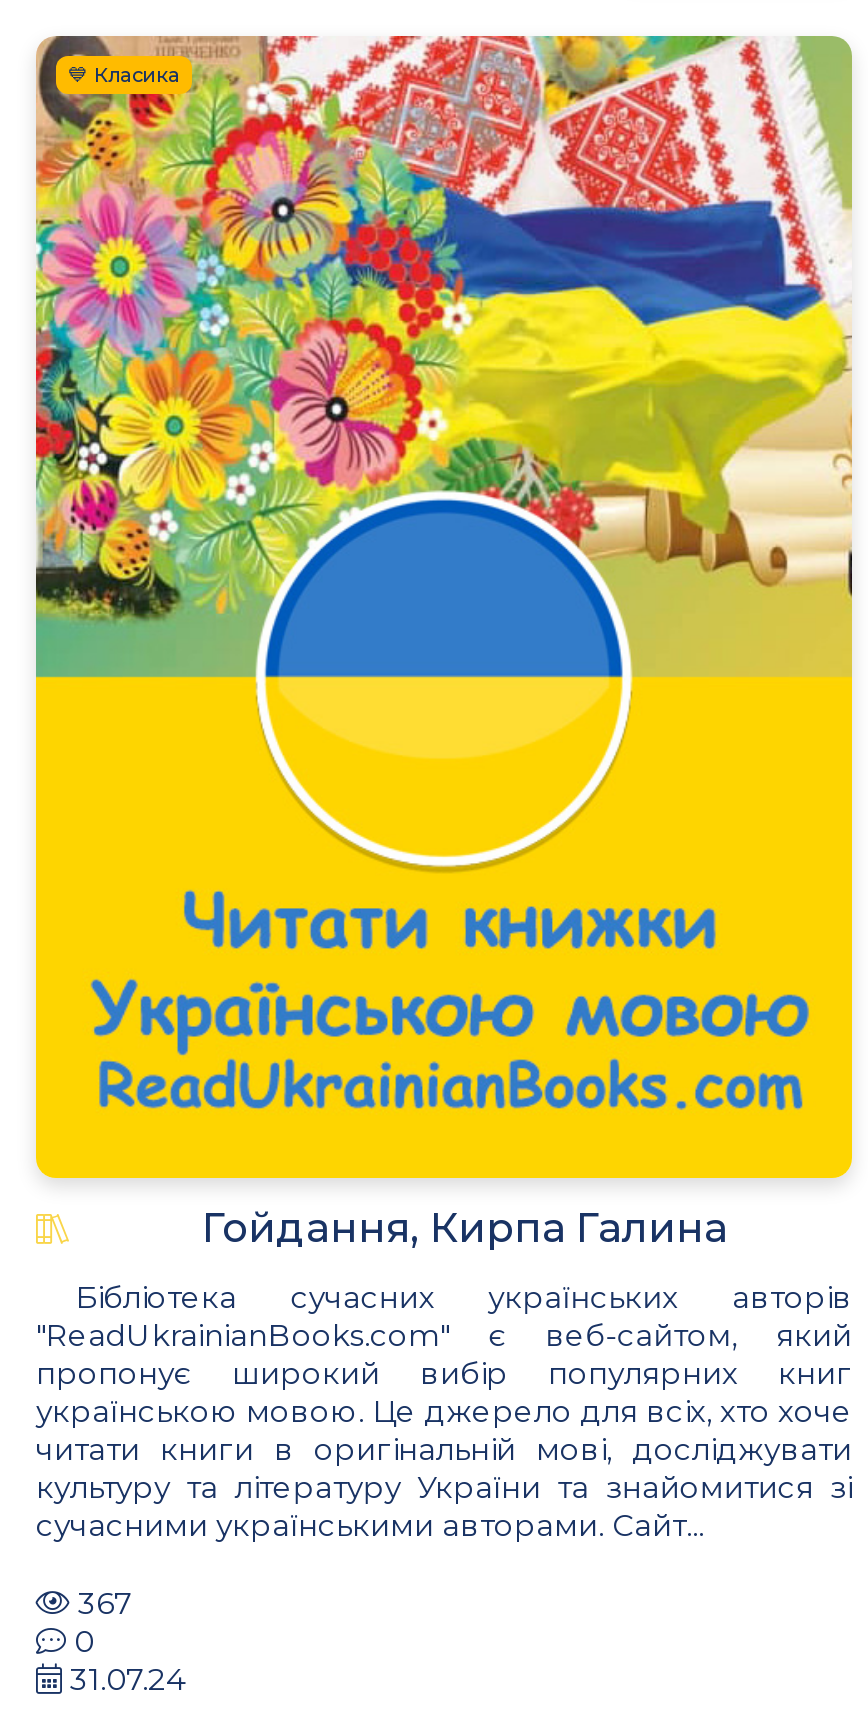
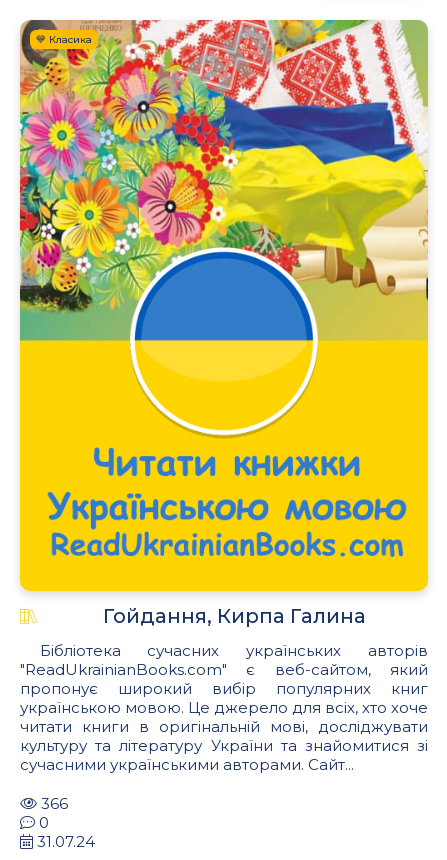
- 367
+ 366
